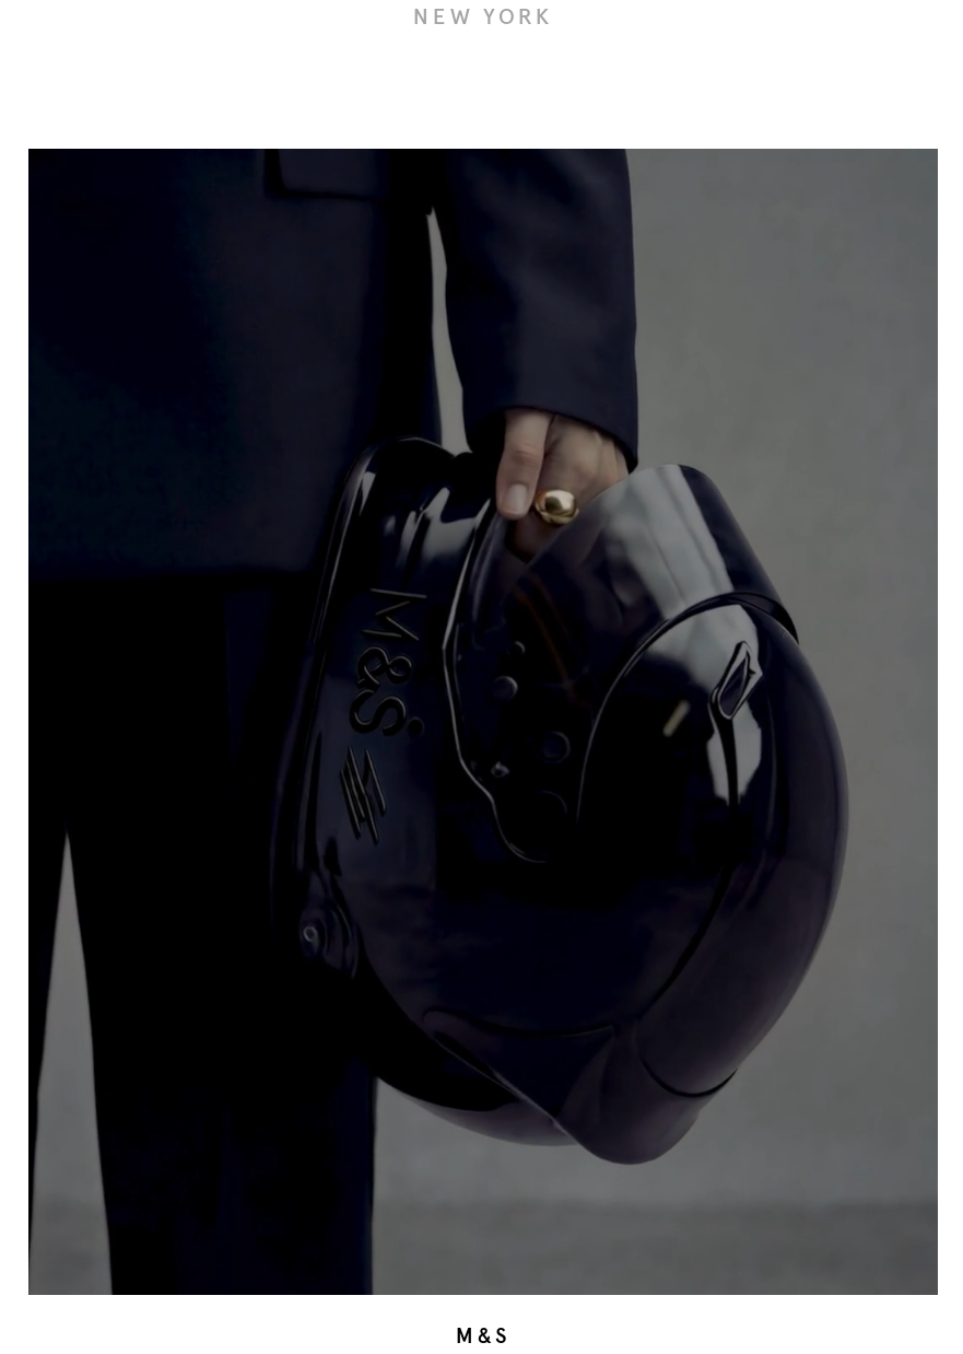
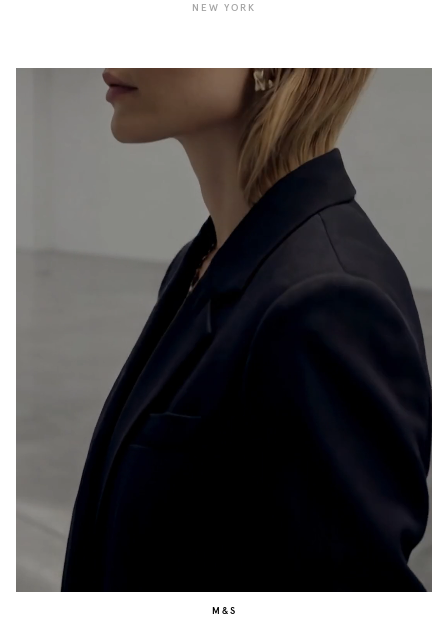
- [image]
+ [image]
